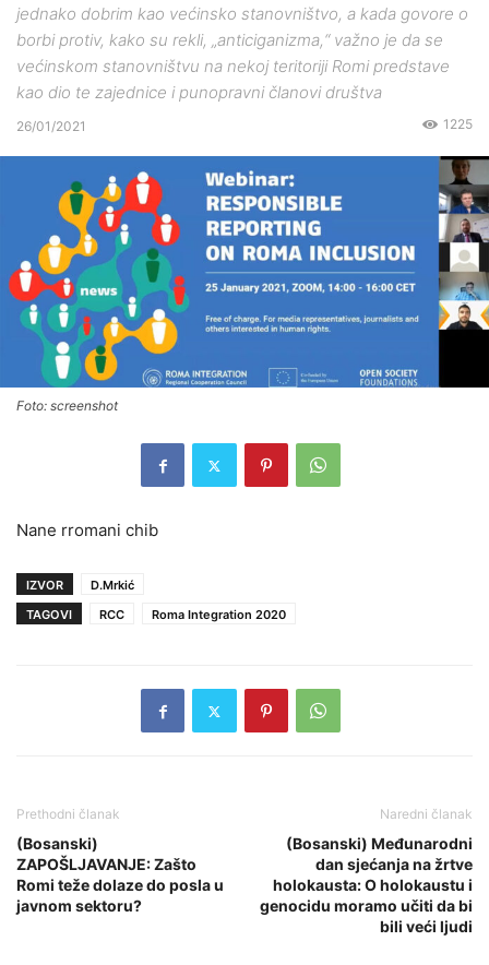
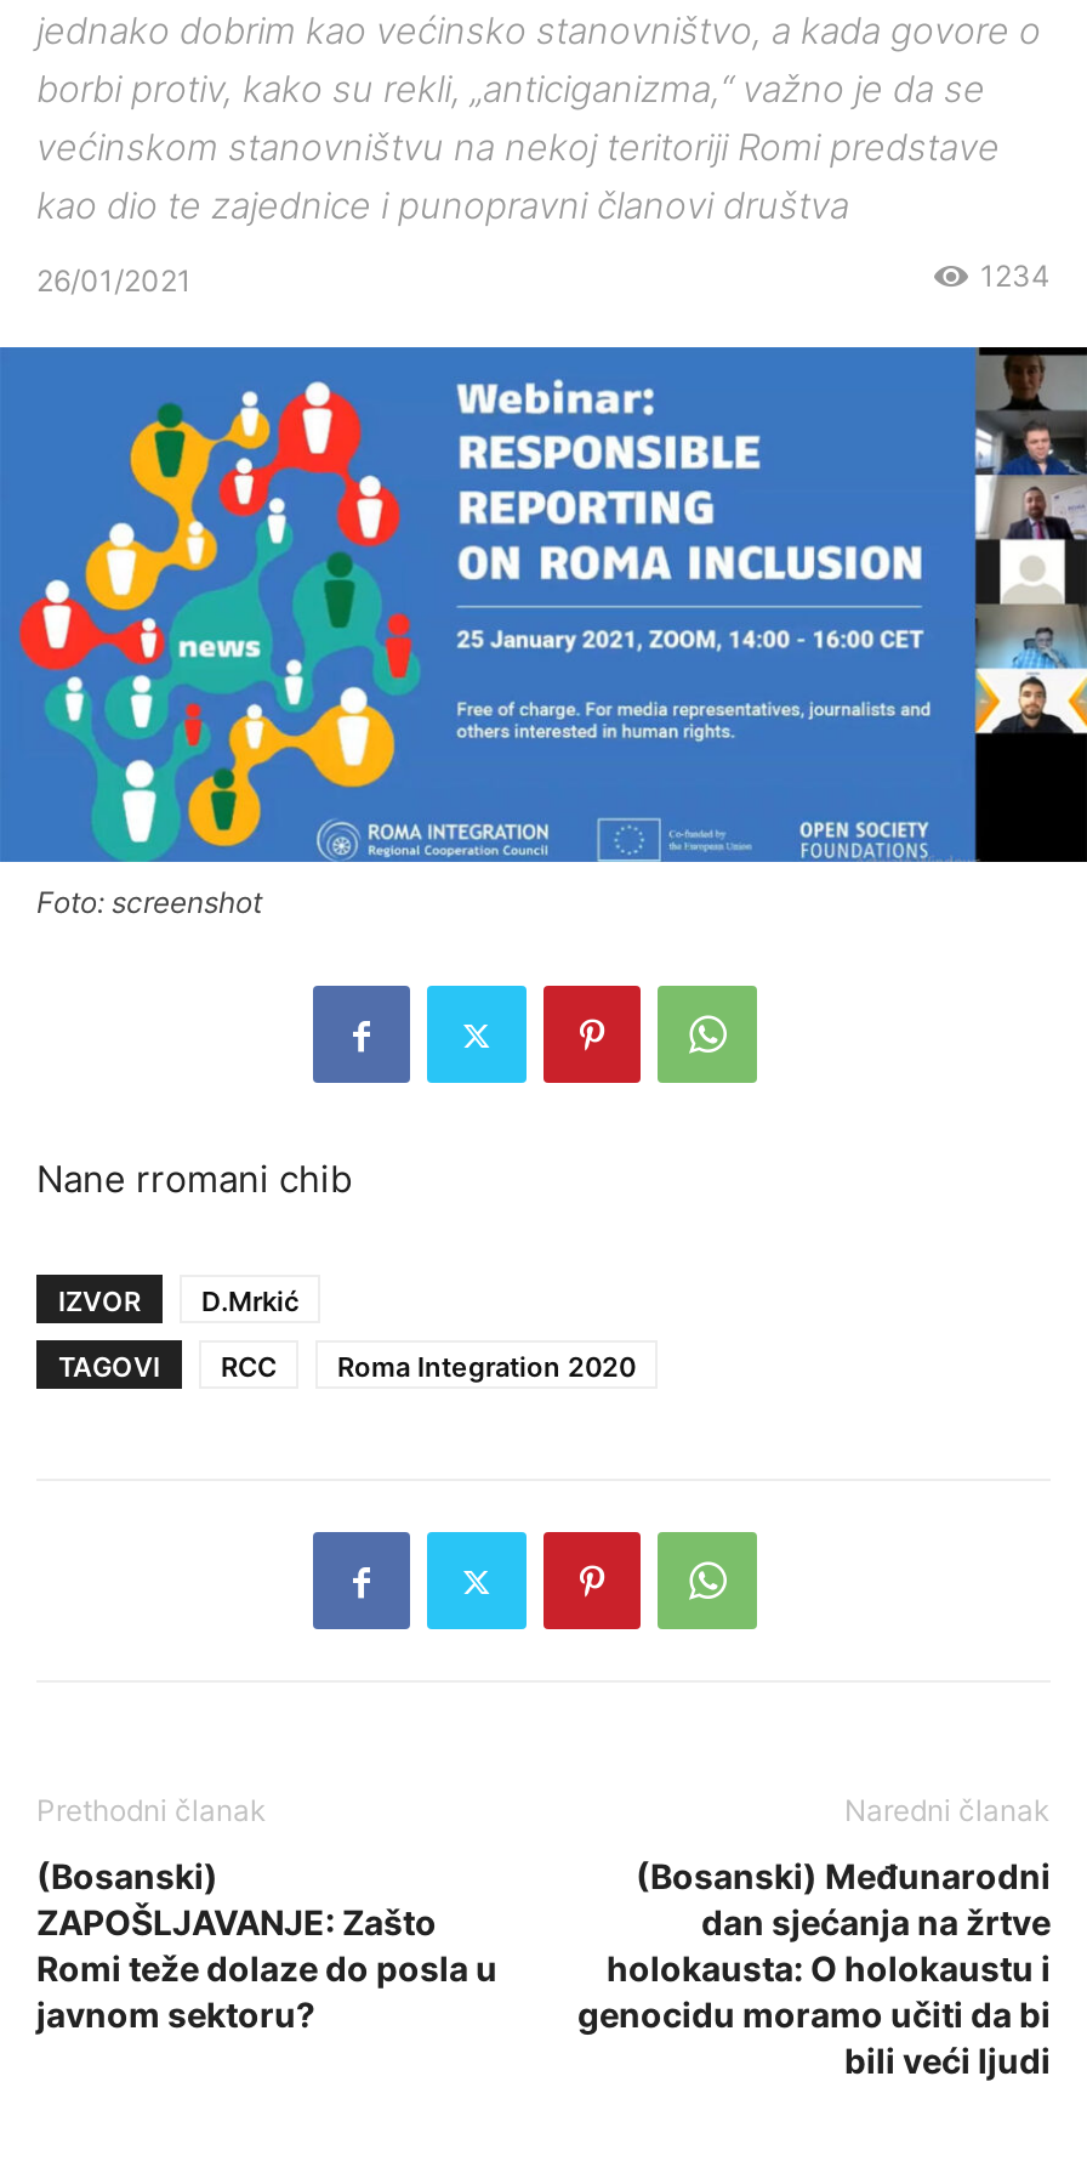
- 1225
+ 1234
